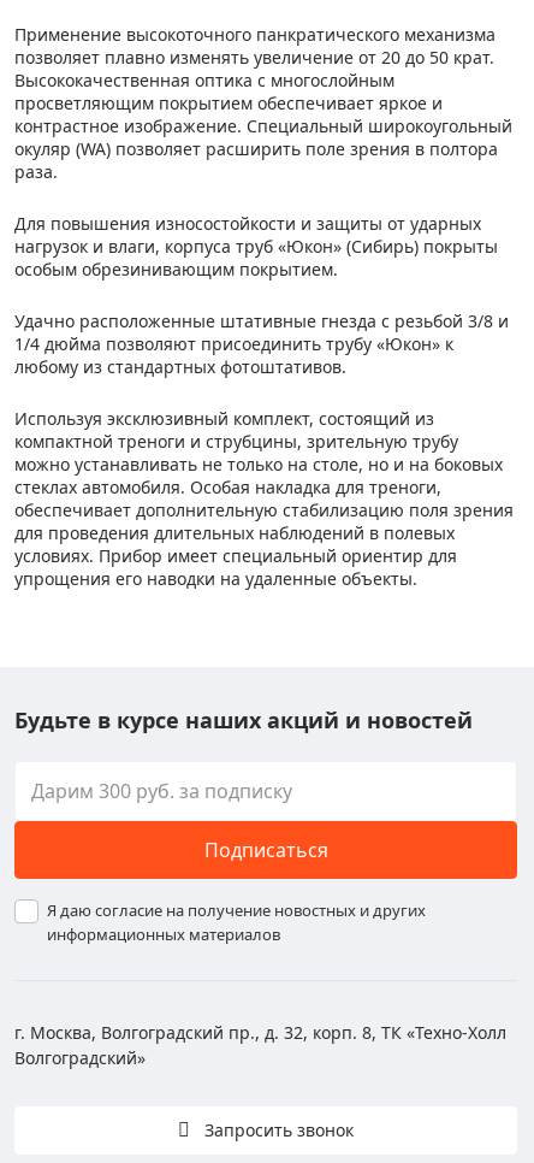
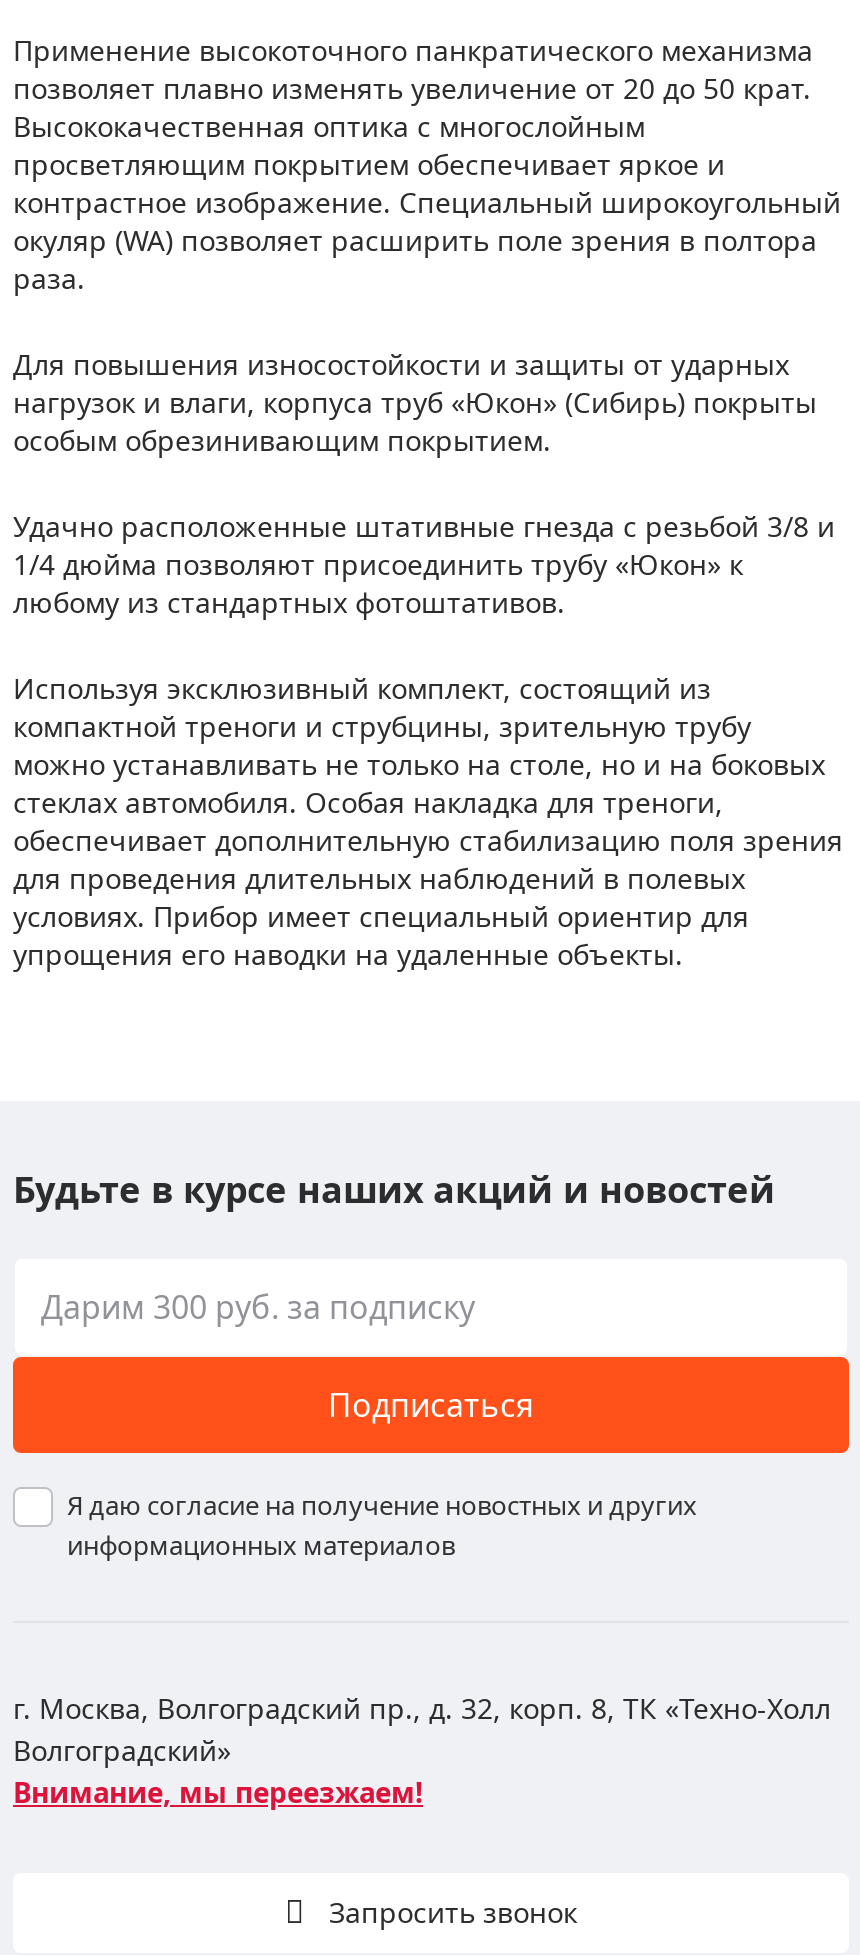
+ Внимание, мы переезжаем!
